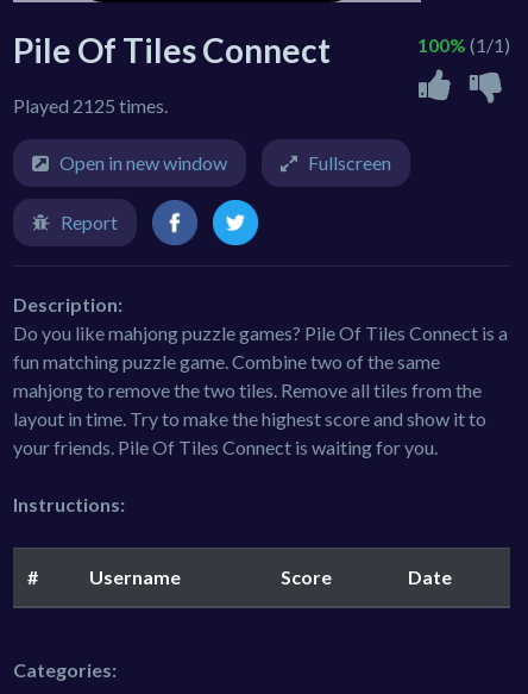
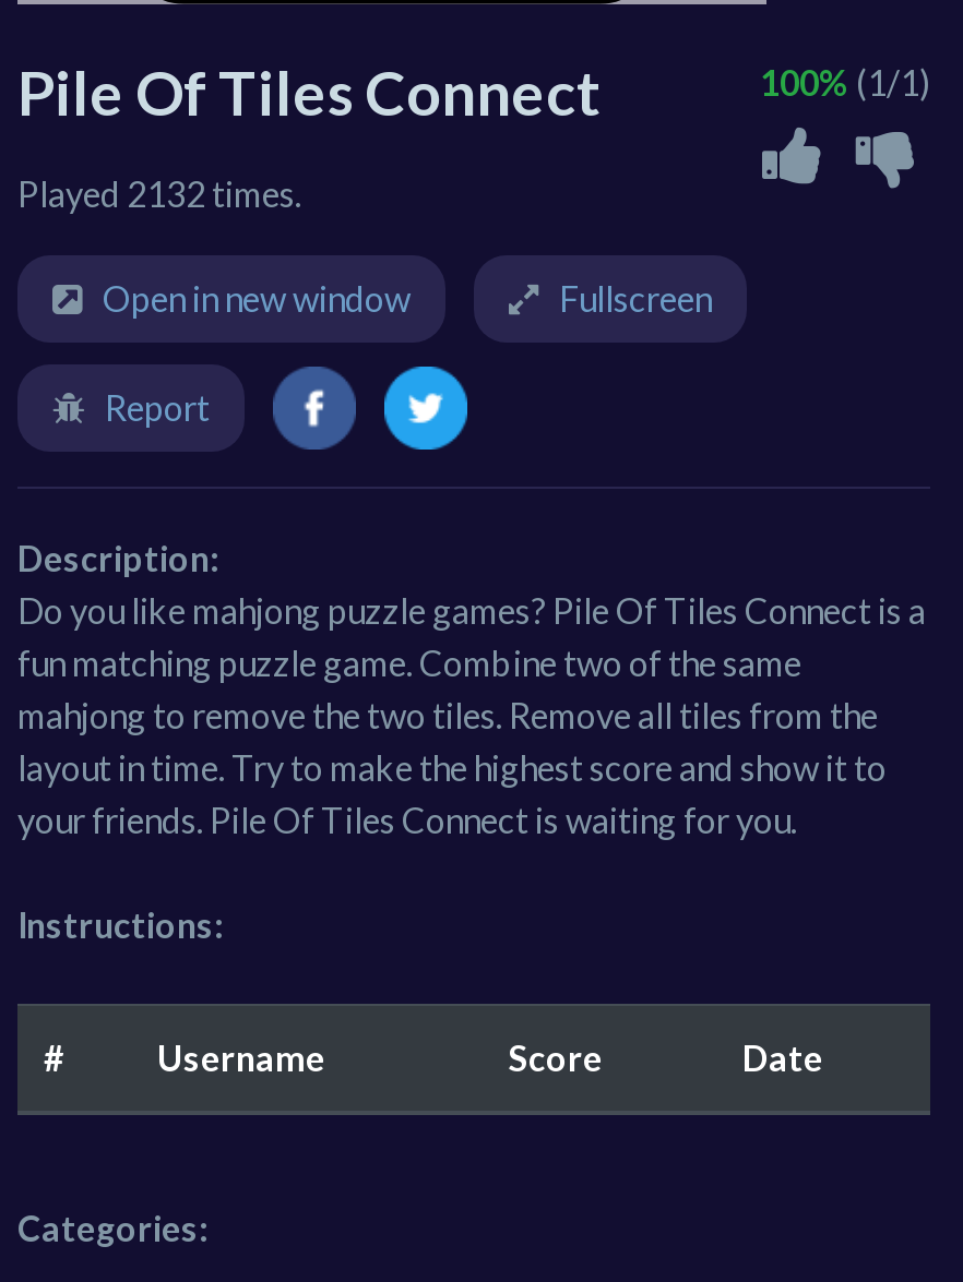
- Played 2125 times.
+ Played 2132 times.
